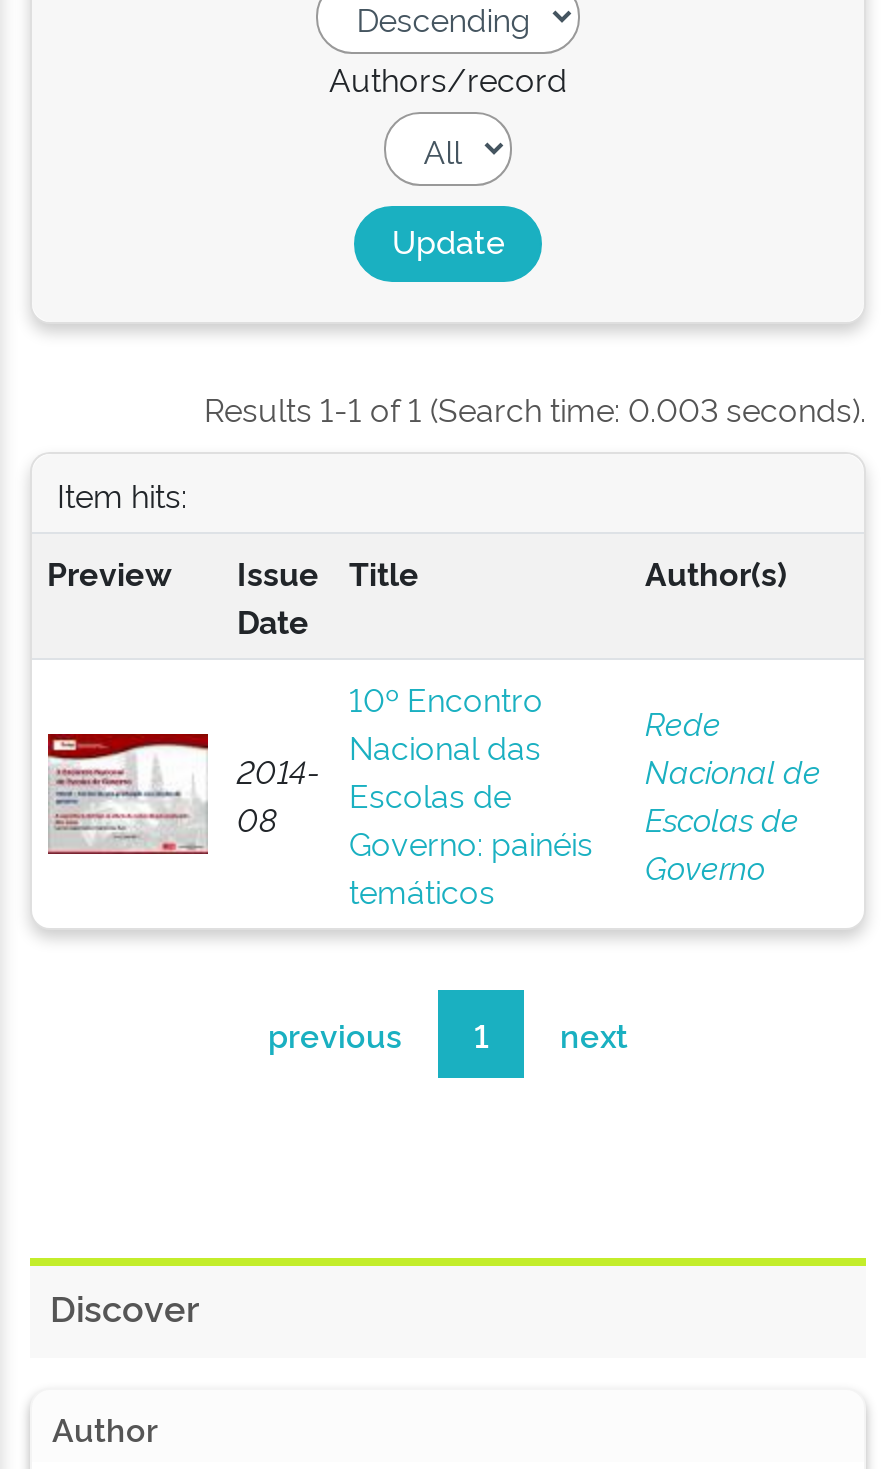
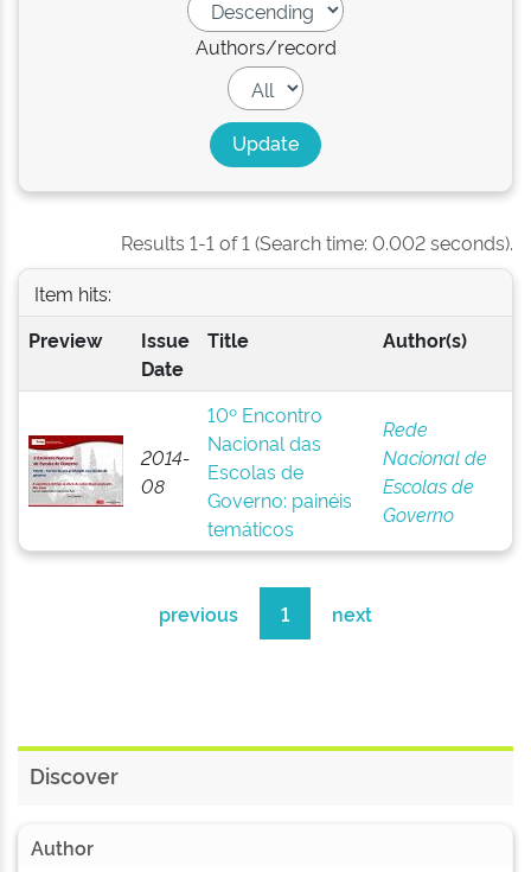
- Results 1-1 of 1 (Search time: 0.003 seconds).
+ Results 1-1 of 1 (Search time: 0.002 seconds).
